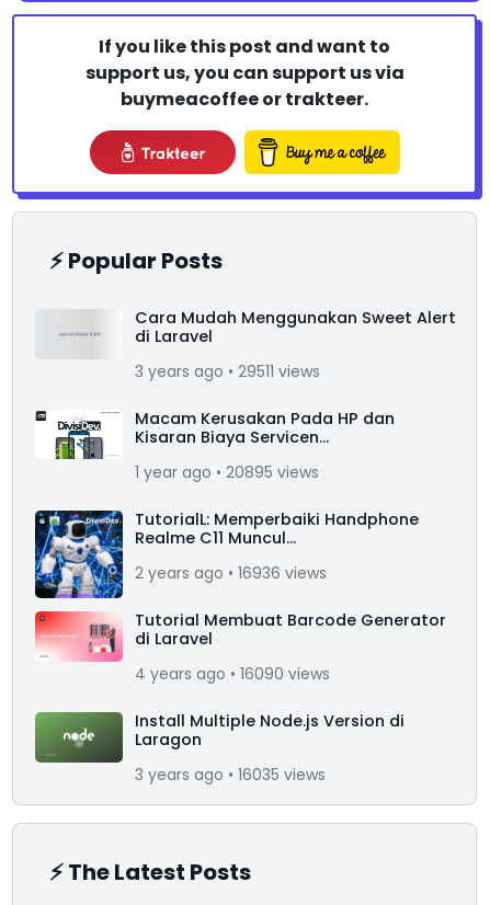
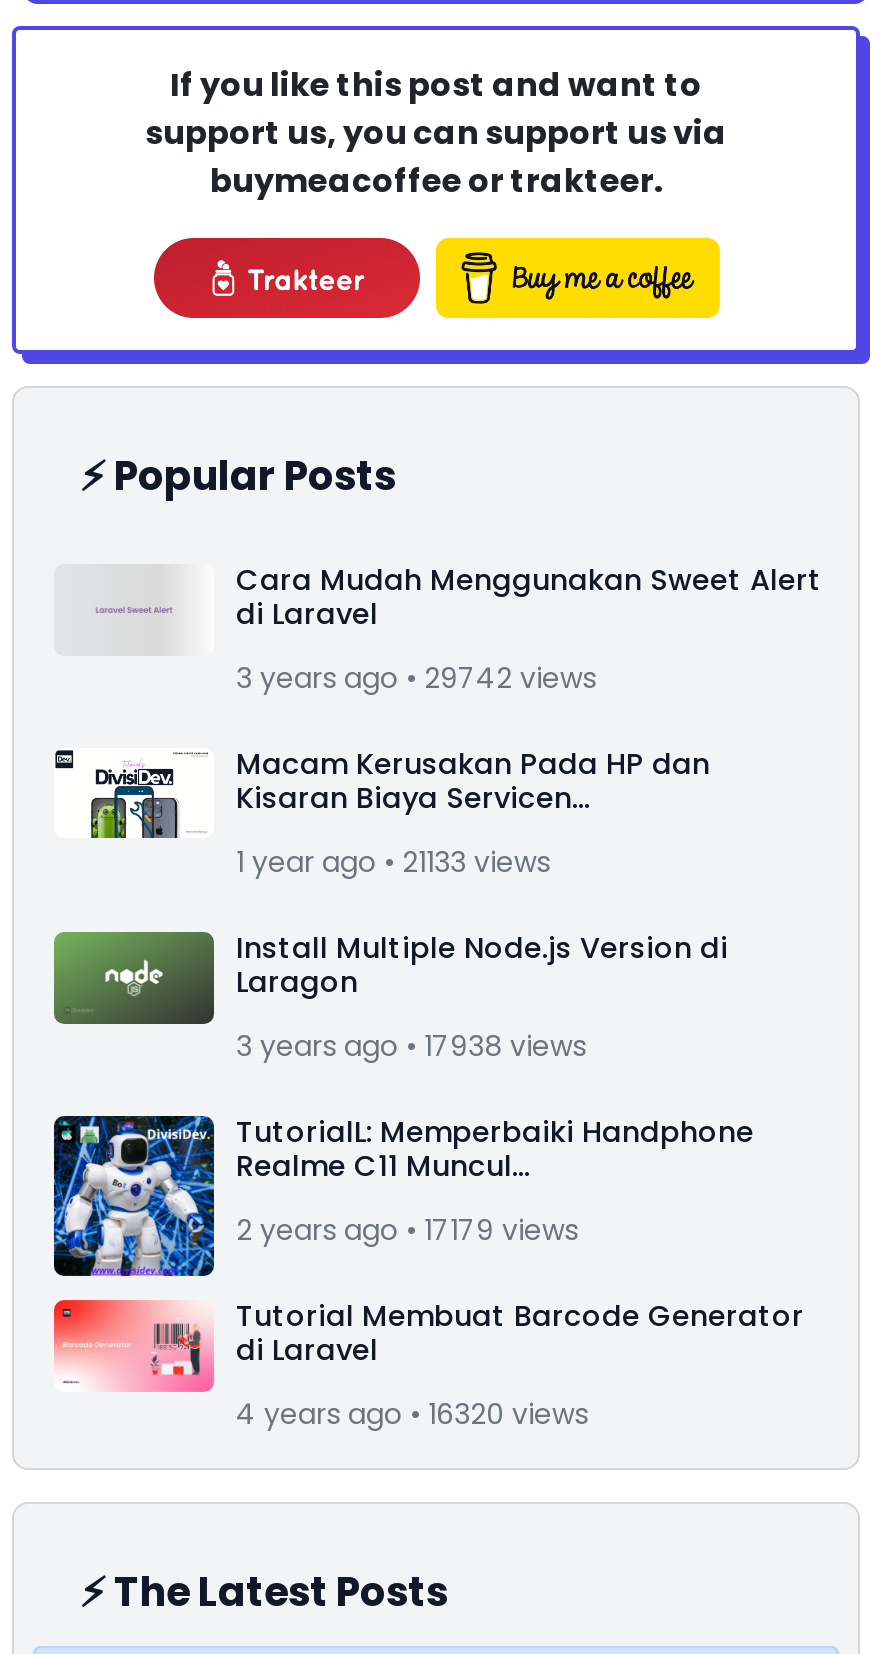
- 3 years ago • 29511 views
+ 3 years ago • 29742 views

- 1 year ago • 20895 views
+ 1 year ago • 21133 views
+ 3 years ago • 17938 views

moved down: [image] | TutorialL: Memperbaiki Handphone | Realme C11 Muncul...

- 2 years ago • 16936 views
+ 2 years ago • 17179 views

moved down: [image] | Tutorial Membuat Barcode Generator | di Laravel

- 4 years ago • 16090 views
- 3 years ago • 16035 views
+ 4 years ago • 16320 views

moved up: [image] | Install Multiple Node.js Version di | Laragon
